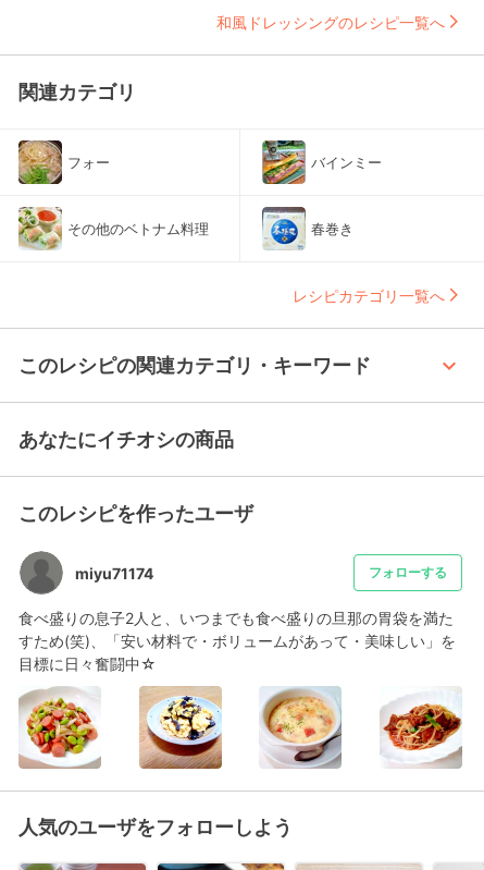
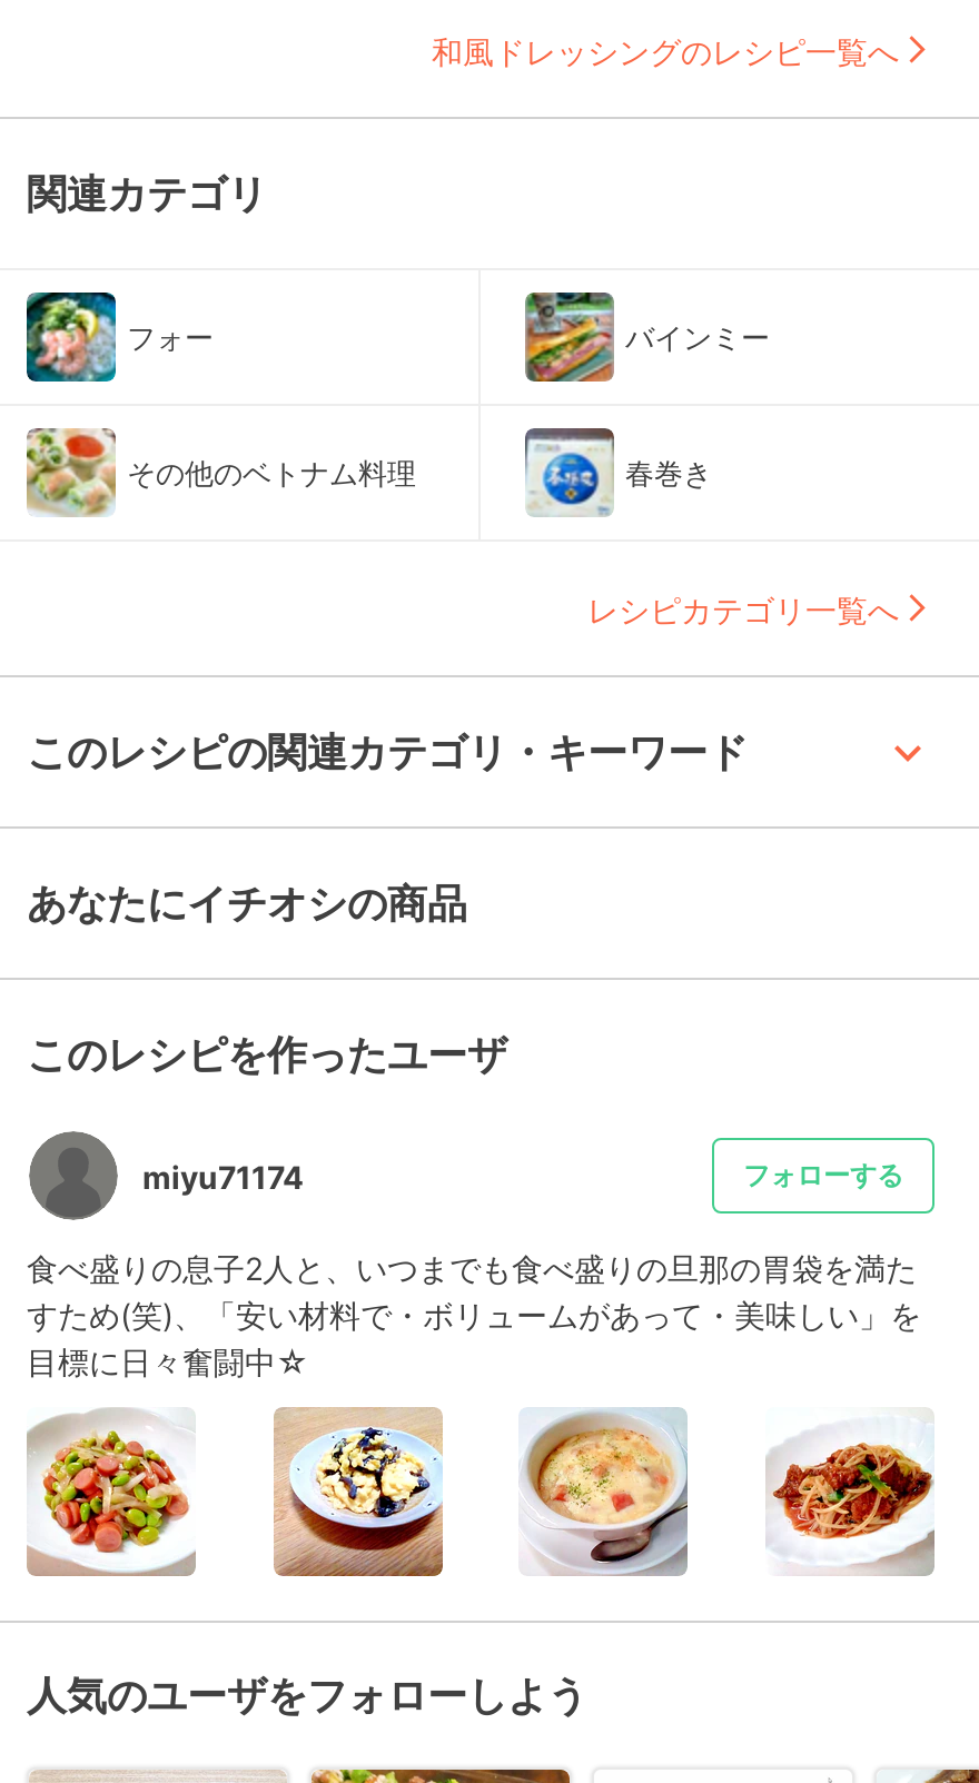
- [image]
+ [image]
